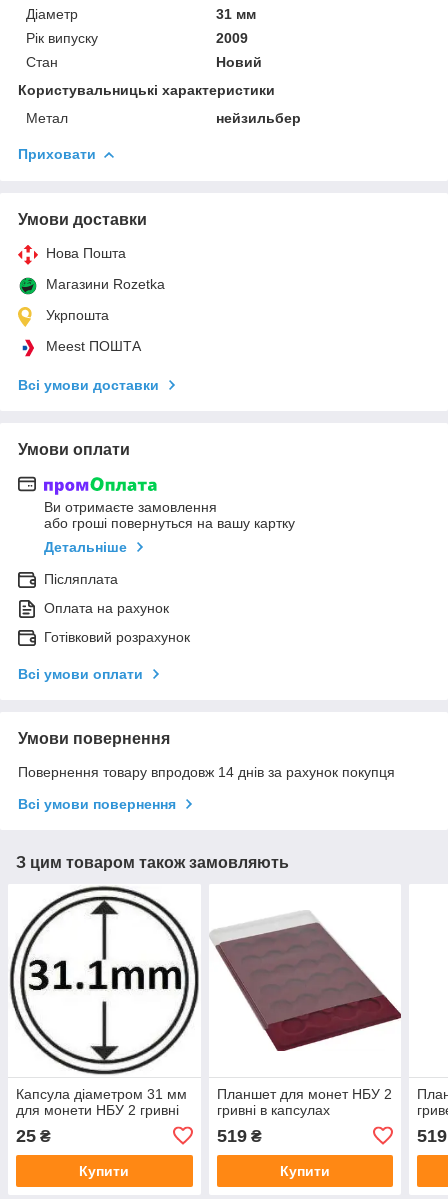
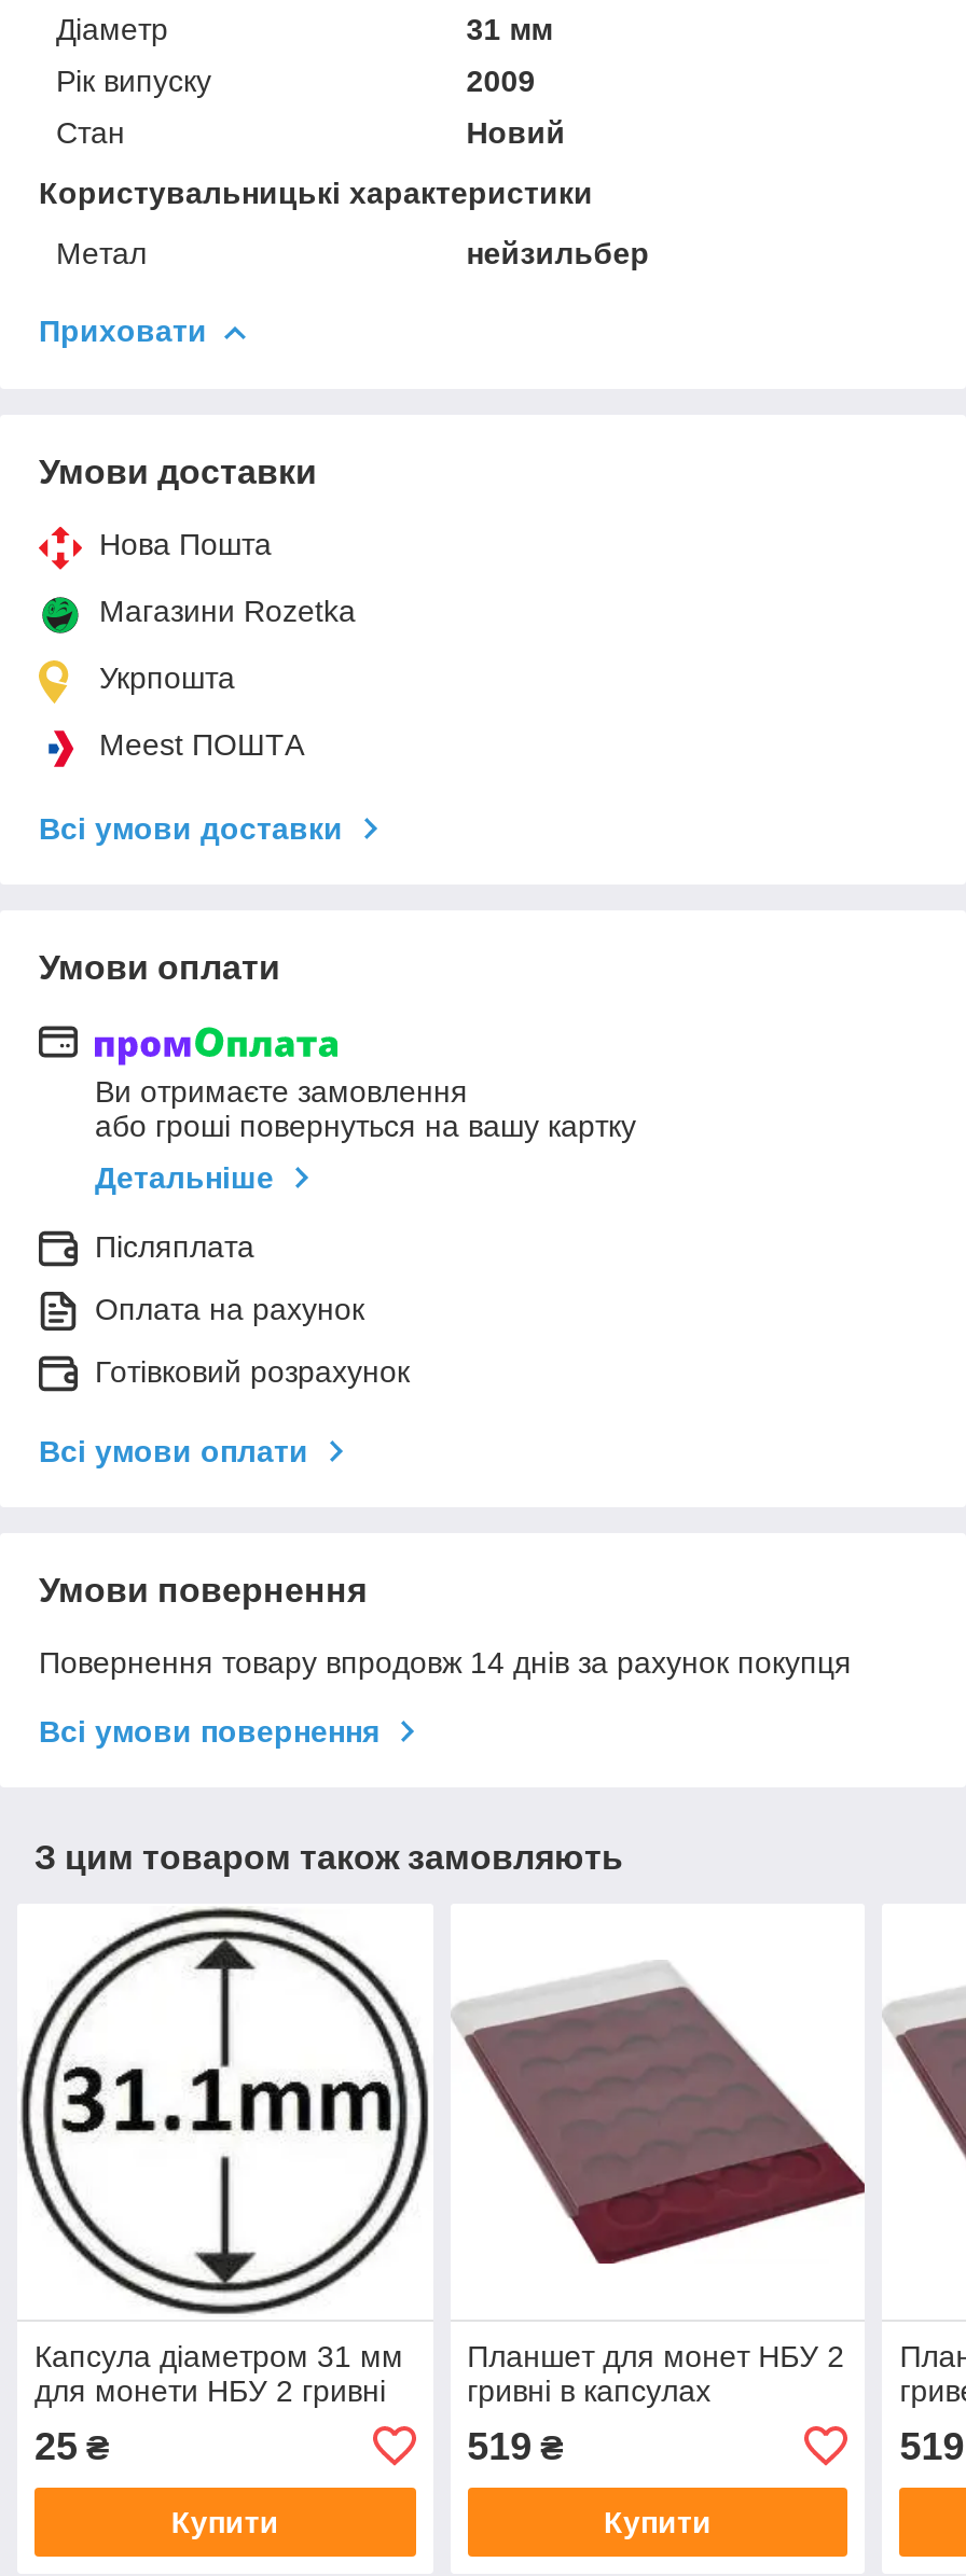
+ [image]
